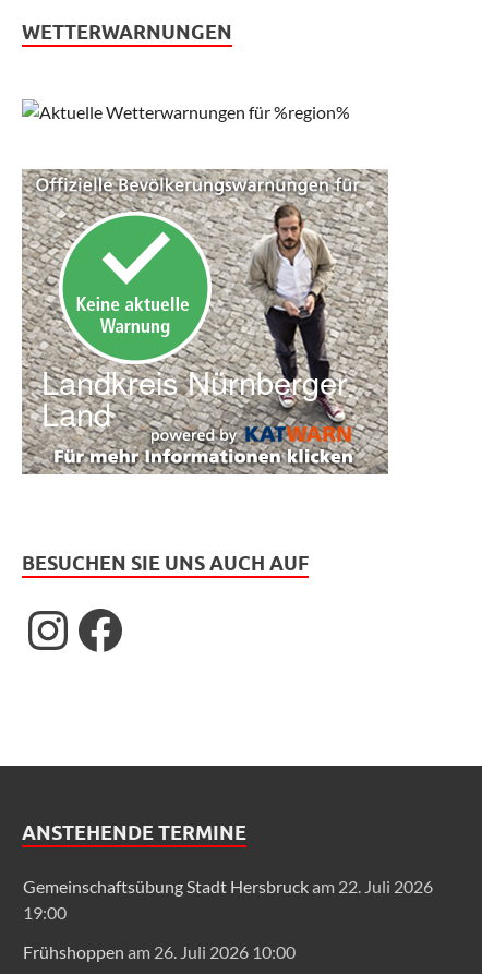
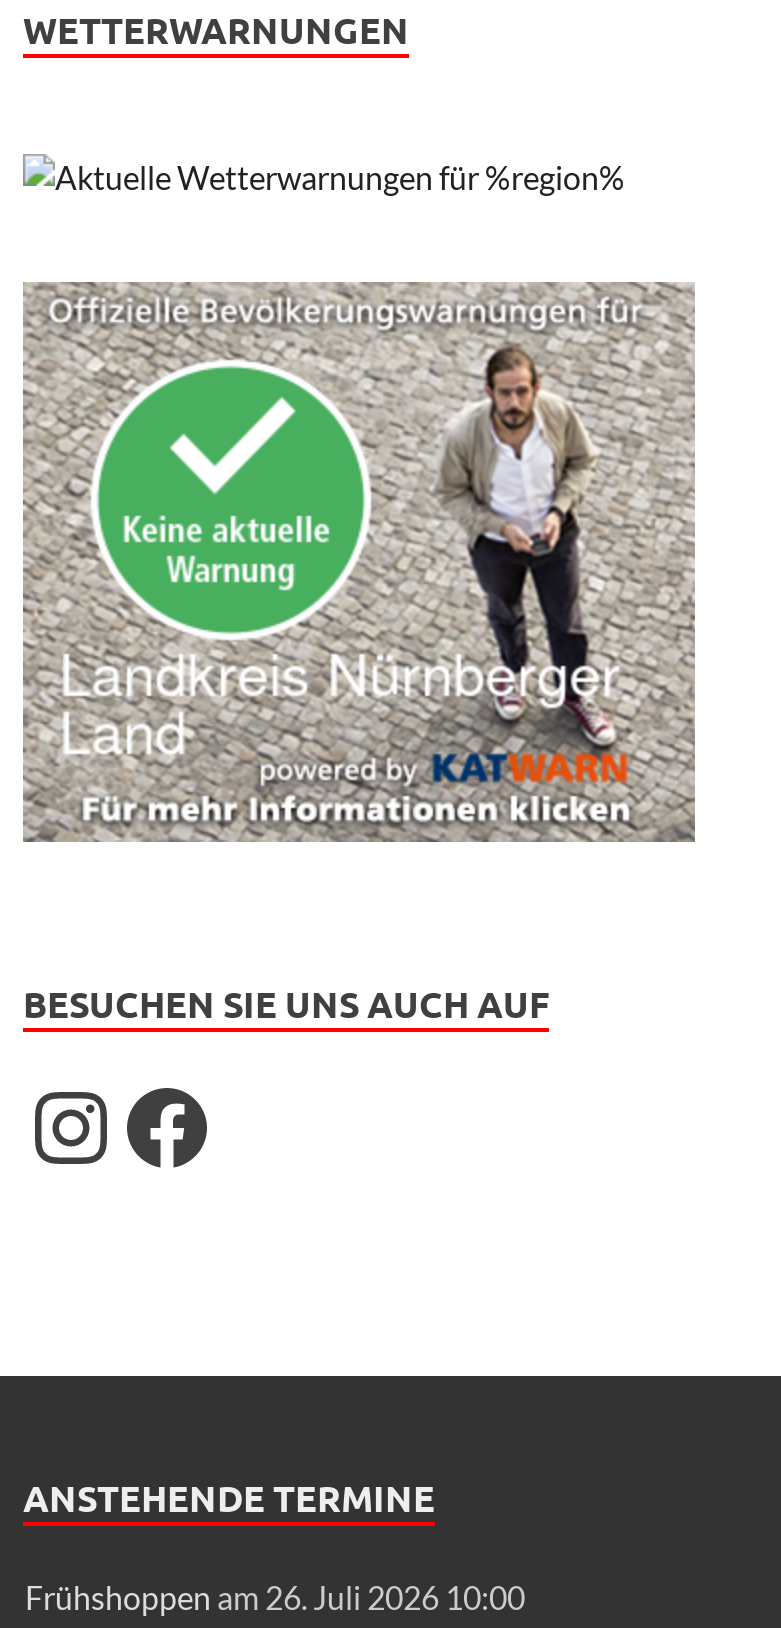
- Gemeinschaftsübung Stadt Hersbruck am 22. Juli 2026
- 19:00
